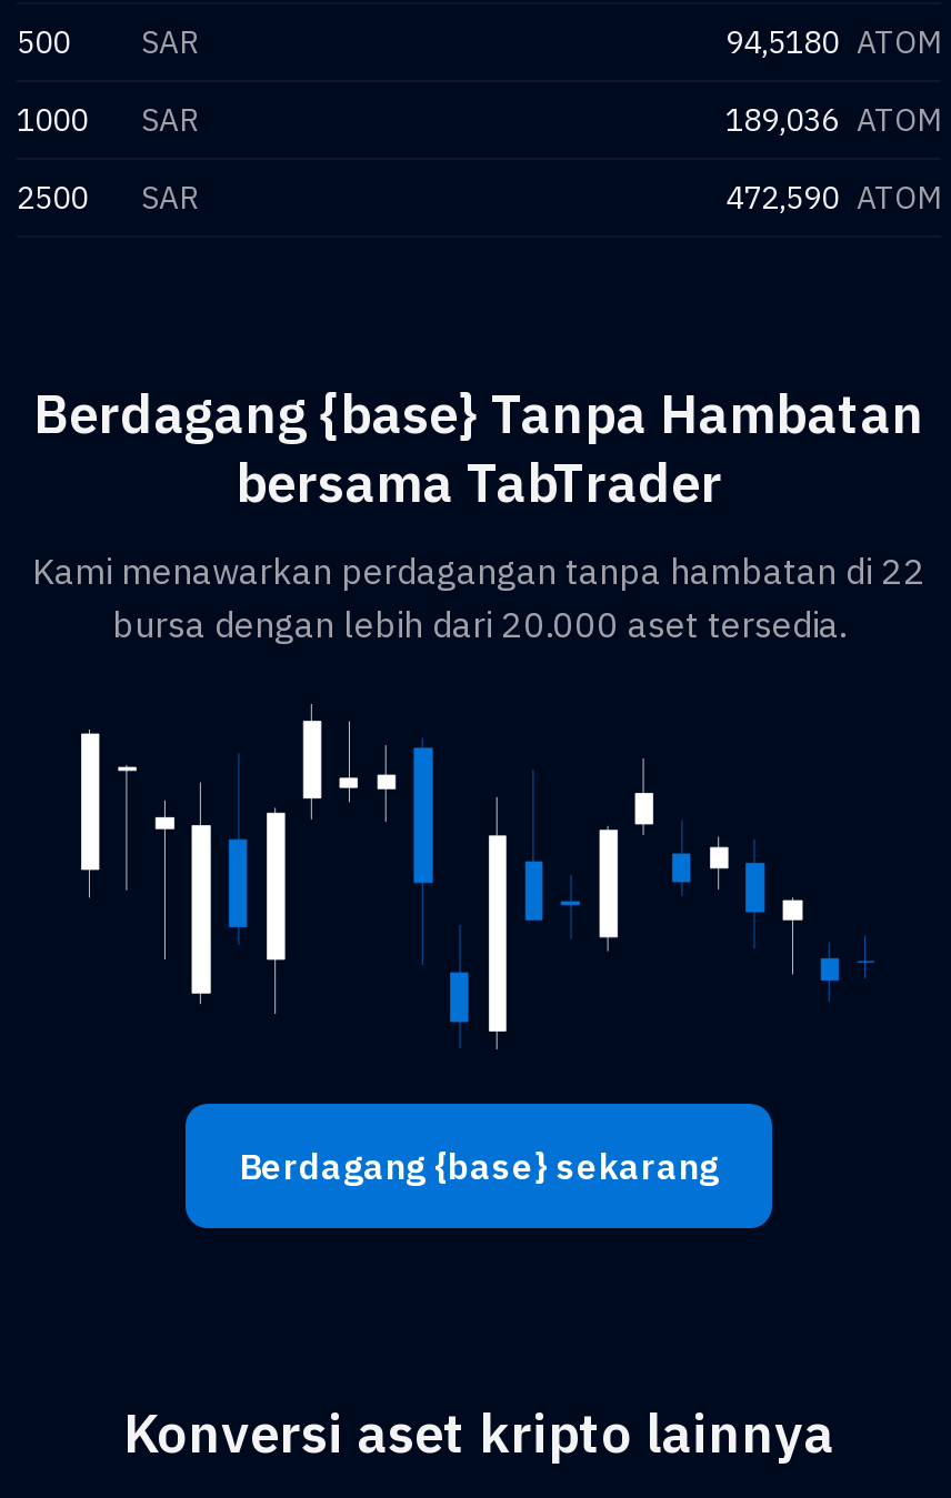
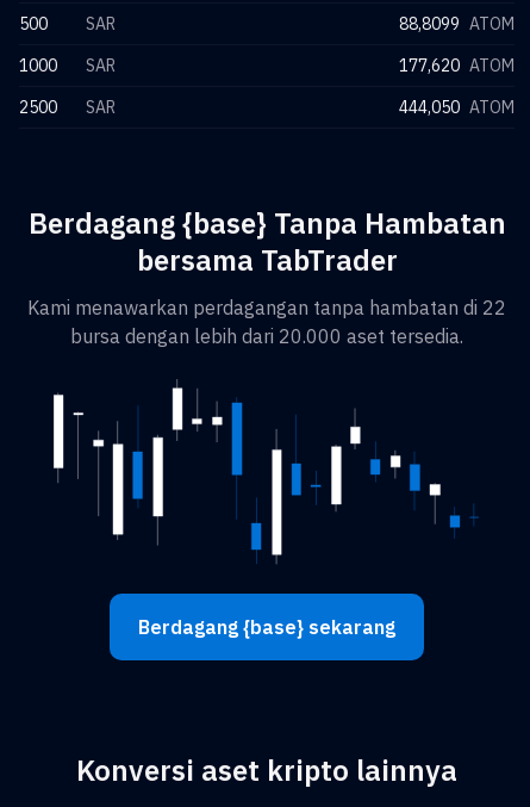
- 94,5180 ATOM
+ 88,8099 ATOM

- 189,036 ATOM
+ 177,620 ATOM

- 472,590 ATOM
+ 444,050 ATOM
